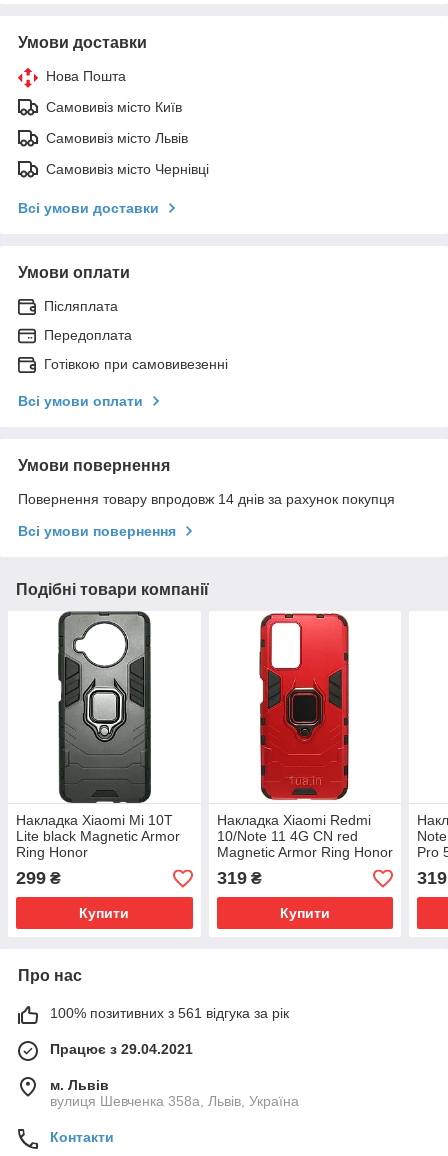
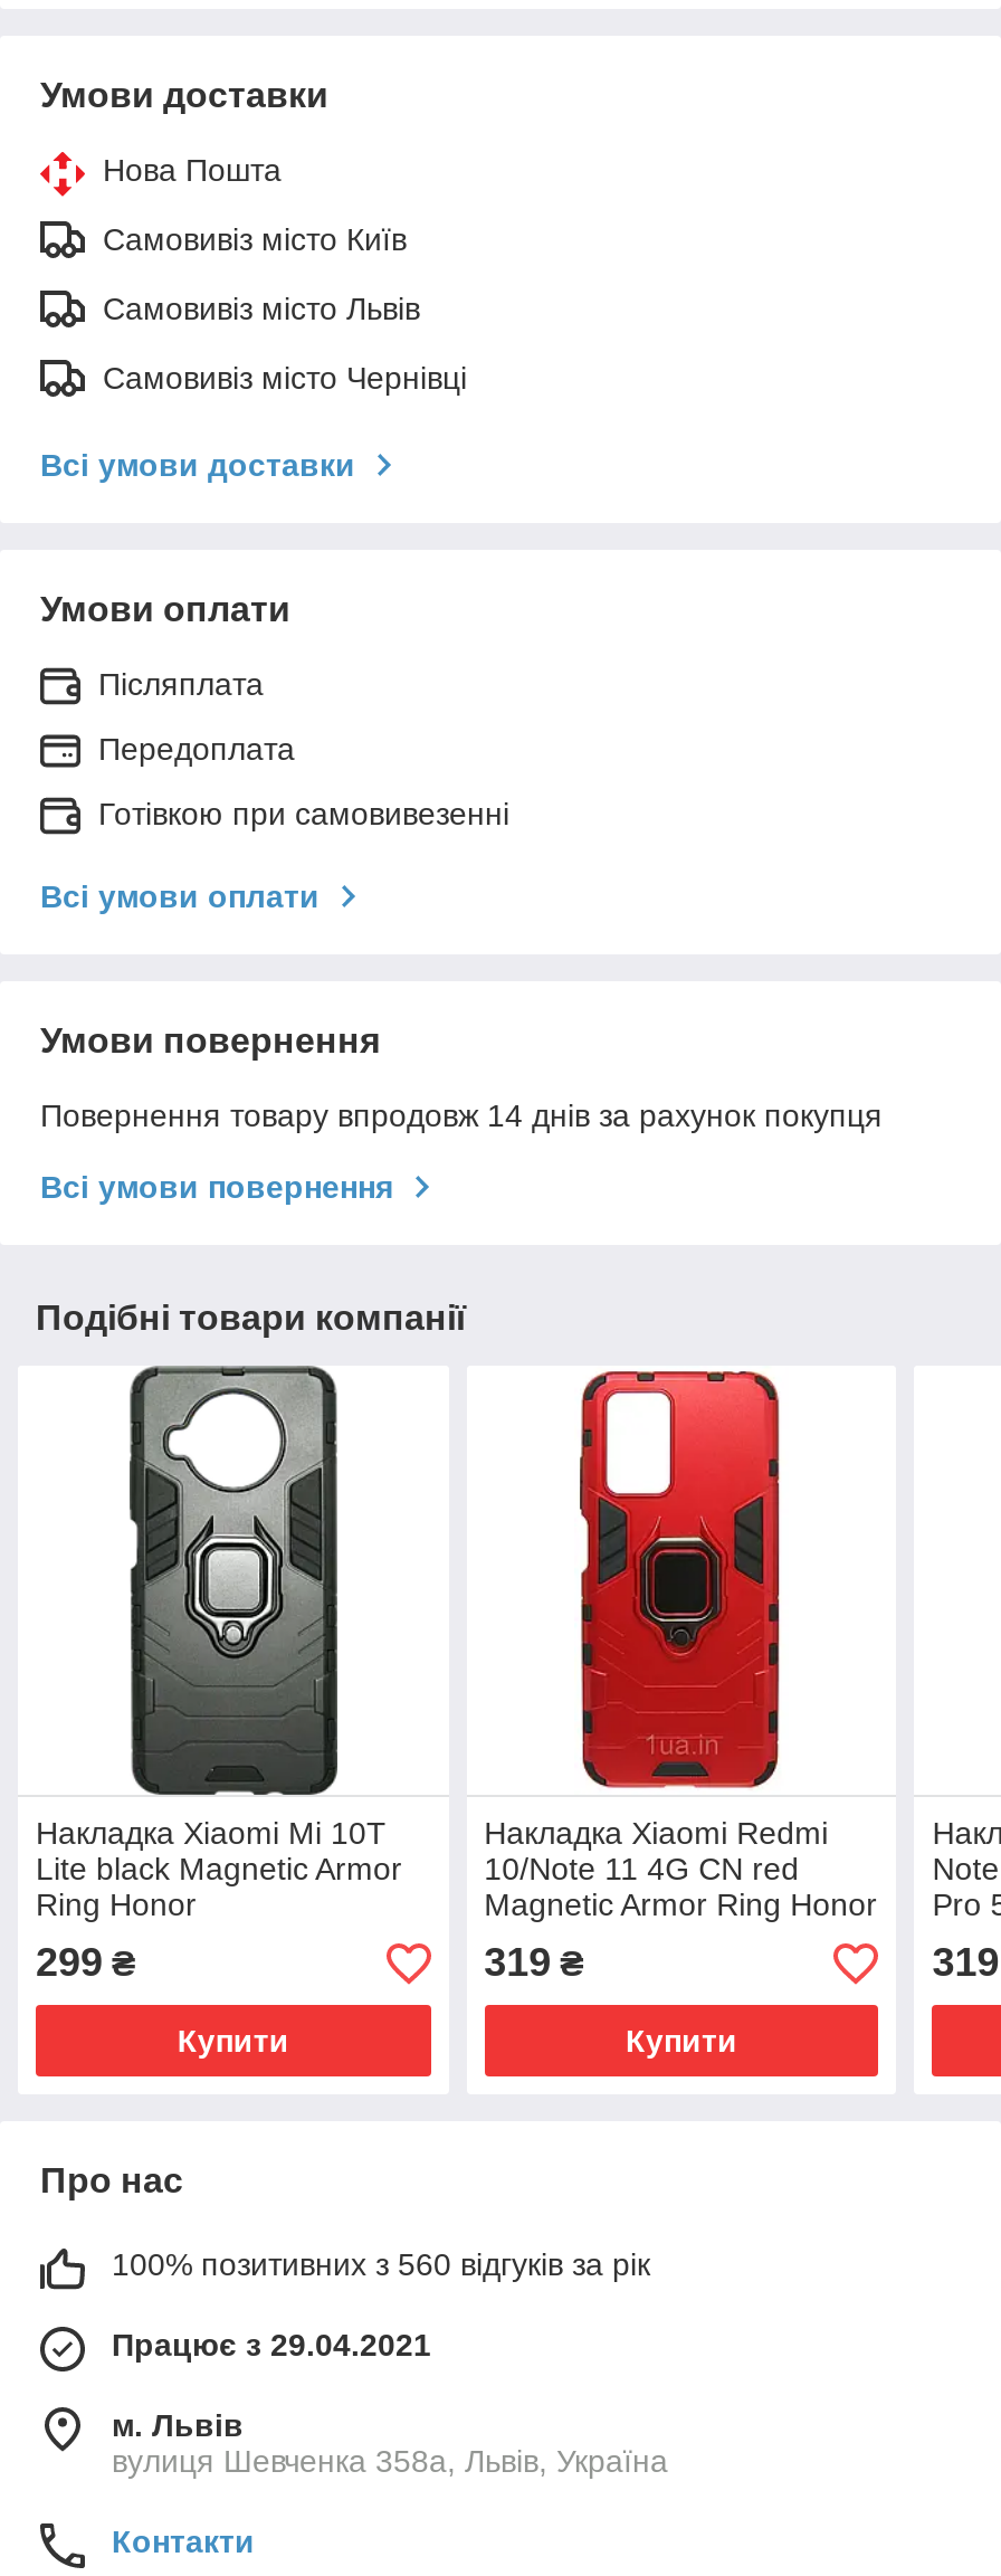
- 100% позитивних з 561 відгука за рік
+ 100% позитивних з 560 відгуків за рік
